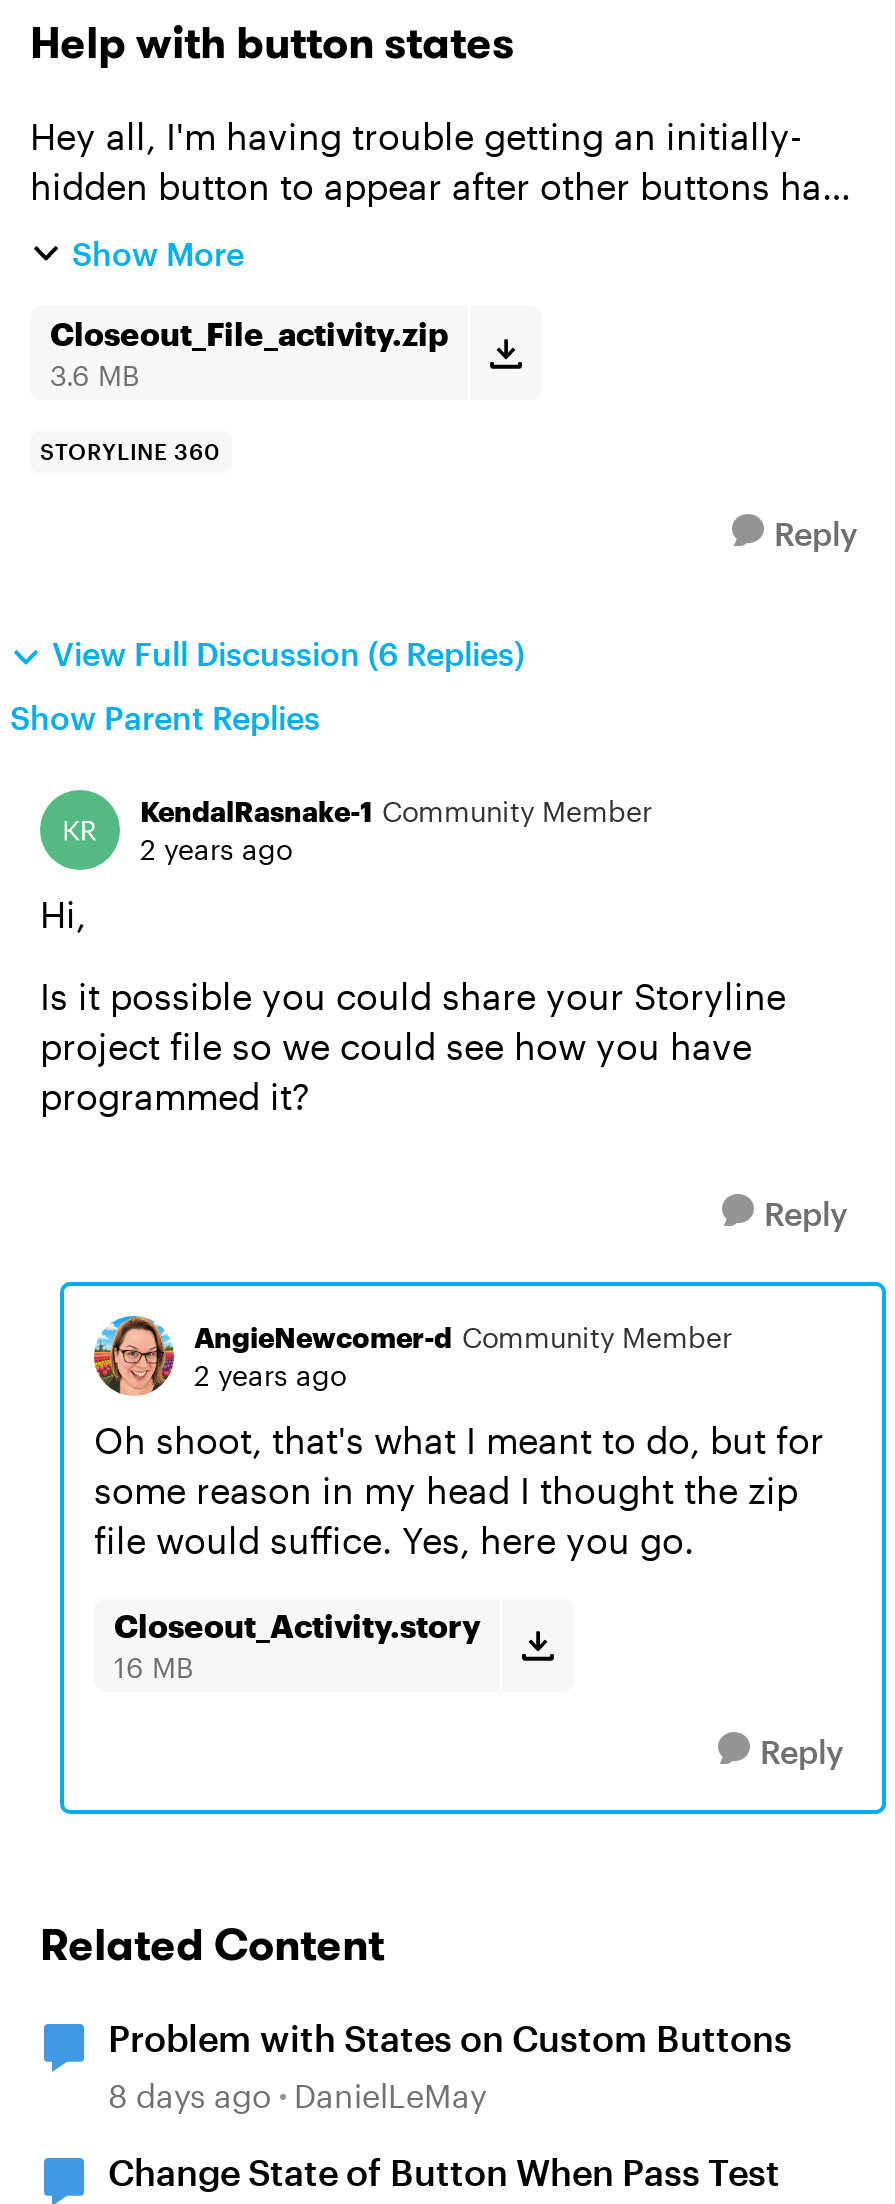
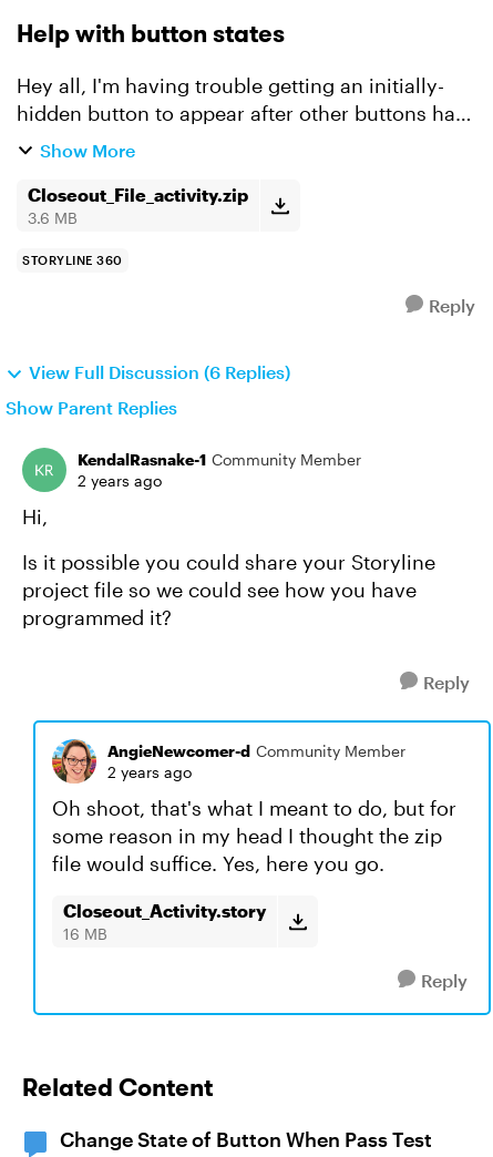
- Problem with States on Custom Buttons
- 8 days ago DanielLeMay
